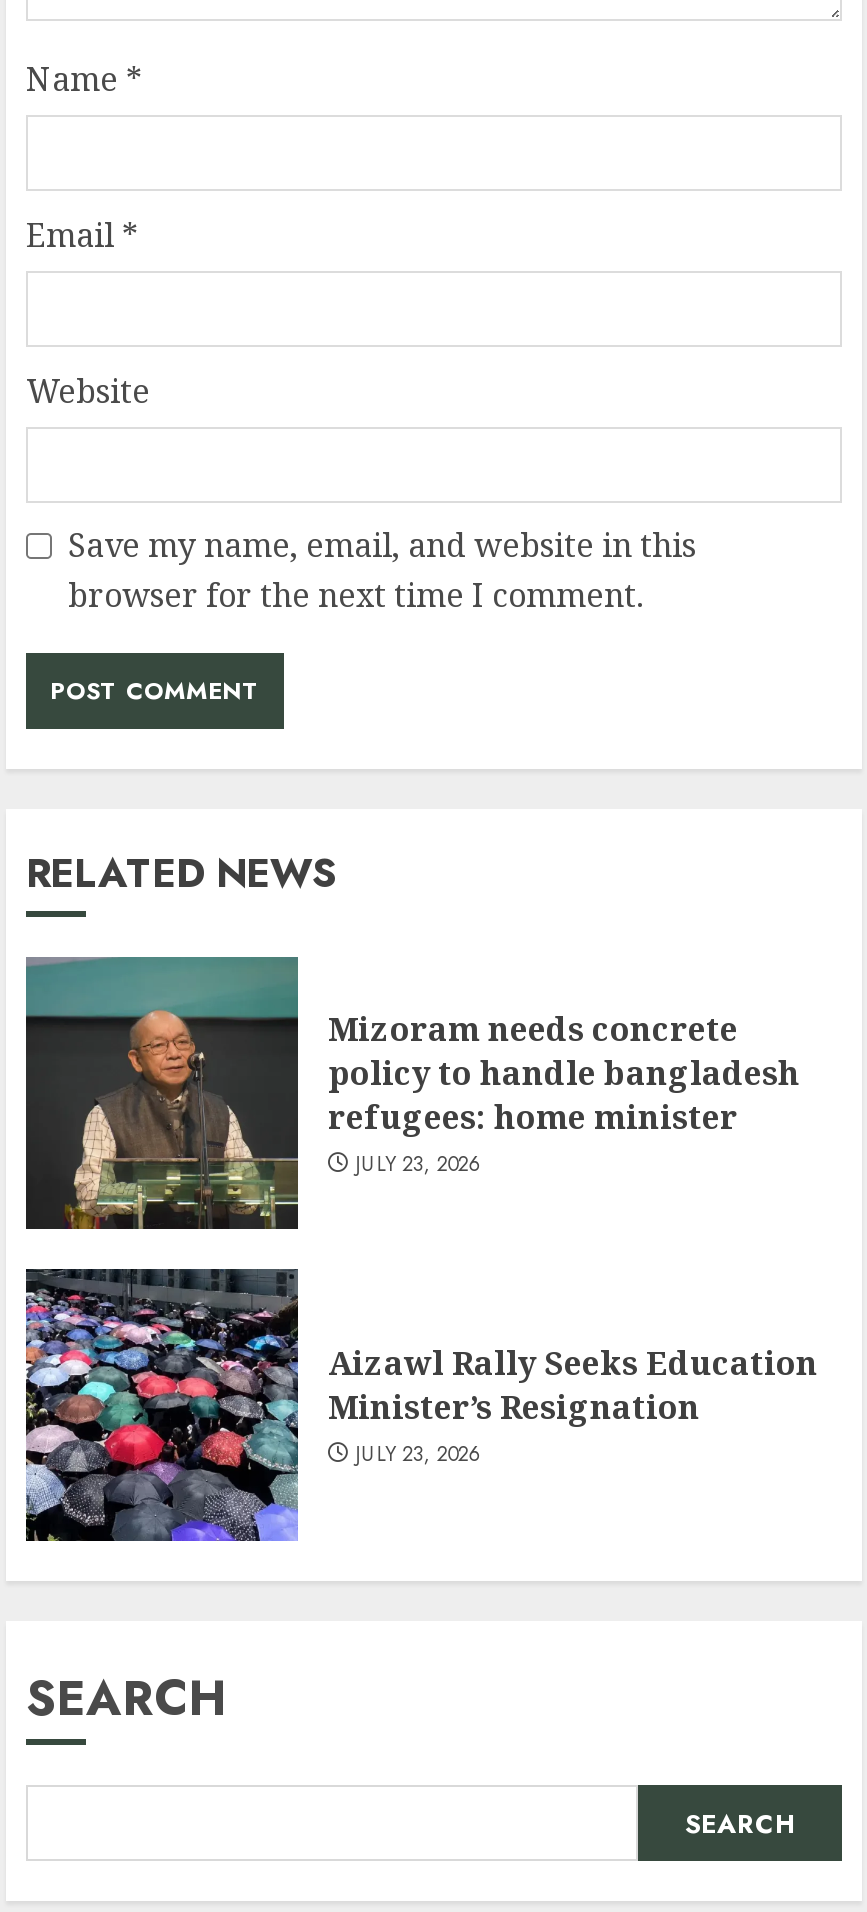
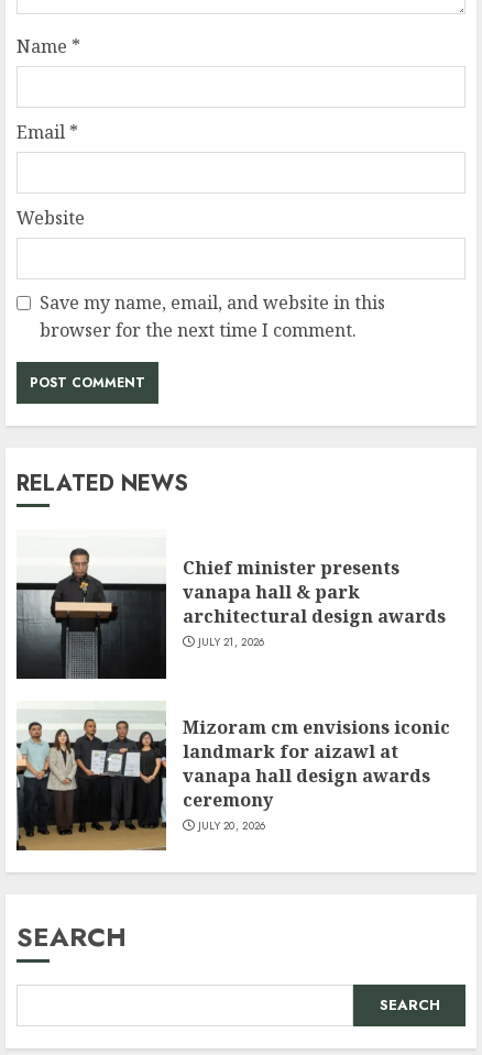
- [image]
- Mizoram needs concrete
- policy to handle bangladesh
- refugees: home minister
- JULY 23, 2026
+ [image]
+ Chief minister presents
+ vanapa hall & park
+ architectural design awards
+ JULY 21, 2026

- [image]
- Aizawl Rally Seeks Education
- Minister’s Resignation
- JULY 23, 2026
+ [image]
+ Mizoram cm envisions iconic
+ landmark for aizawl at
+ vanapa hall design awards
+ ceremony
+ JULY 20, 2026
